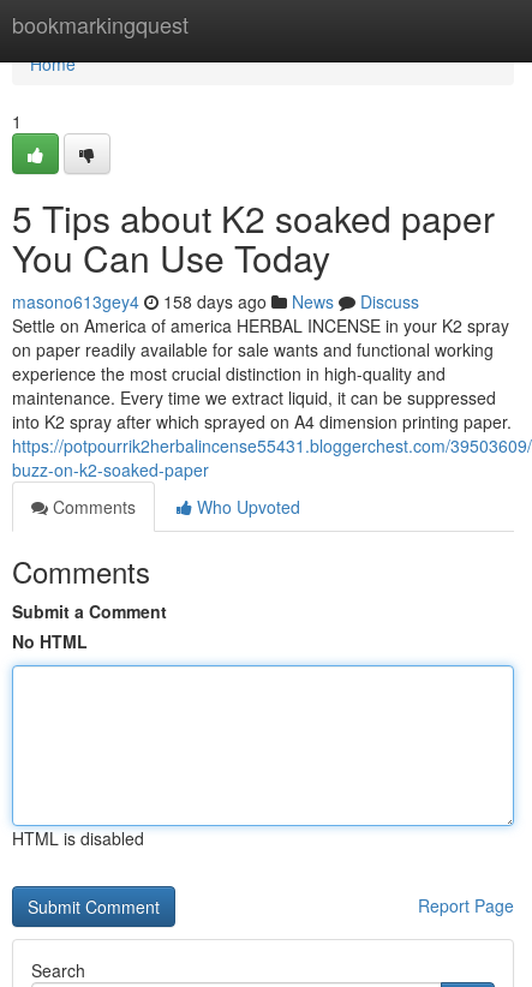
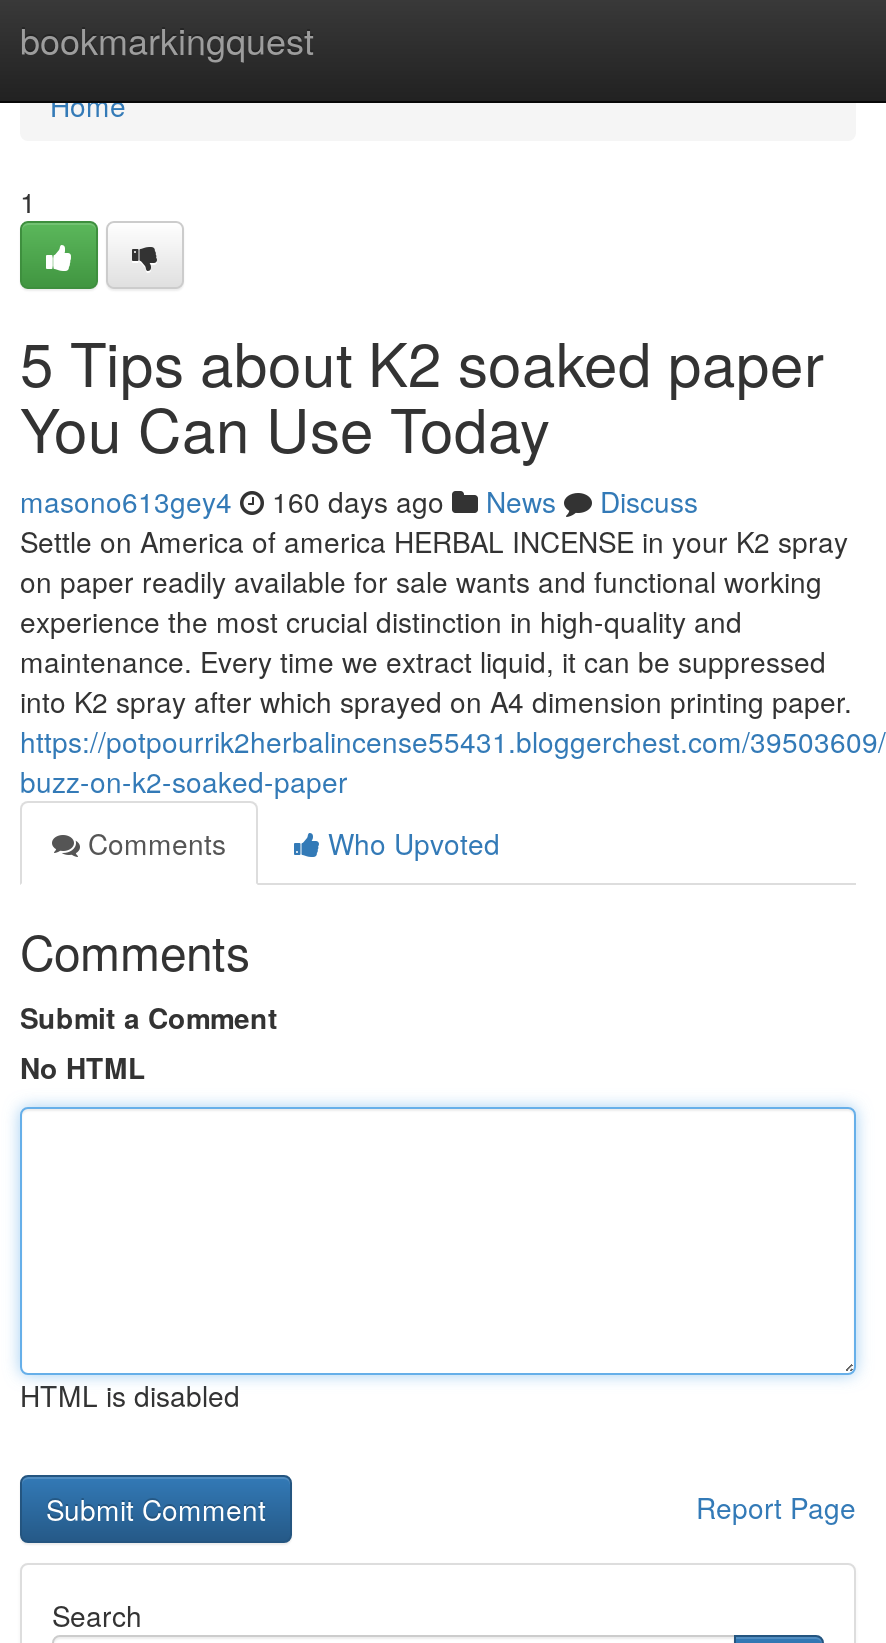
- masono613gey4 158 days ago News Discuss
+ masono613gey4 160 days ago News Discuss
